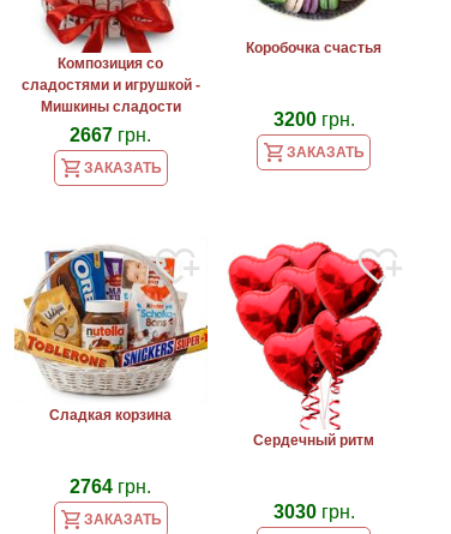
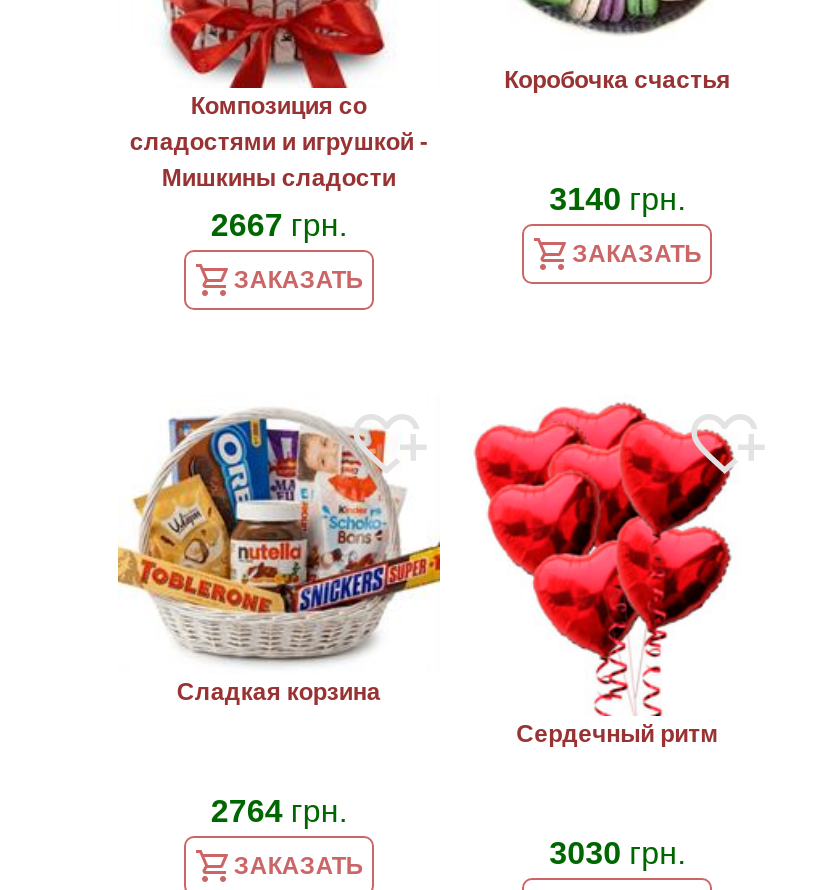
- 3200 грн.
+ 3140 грн.
